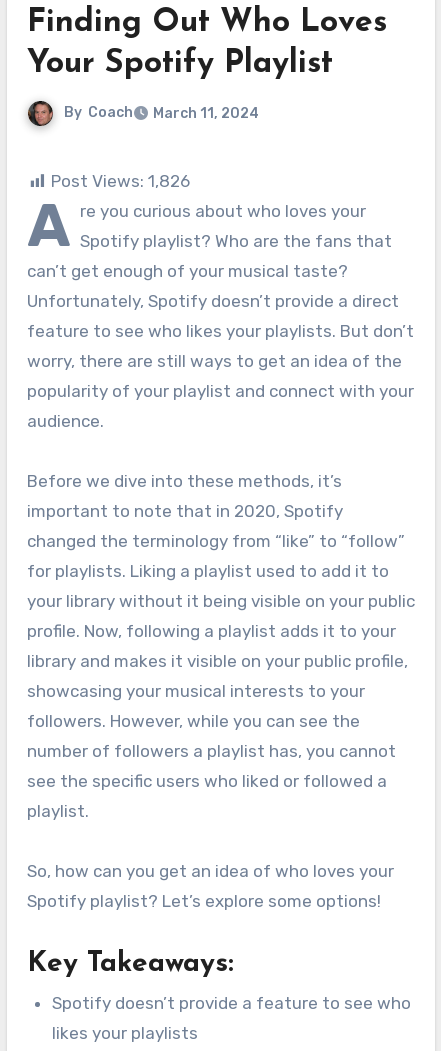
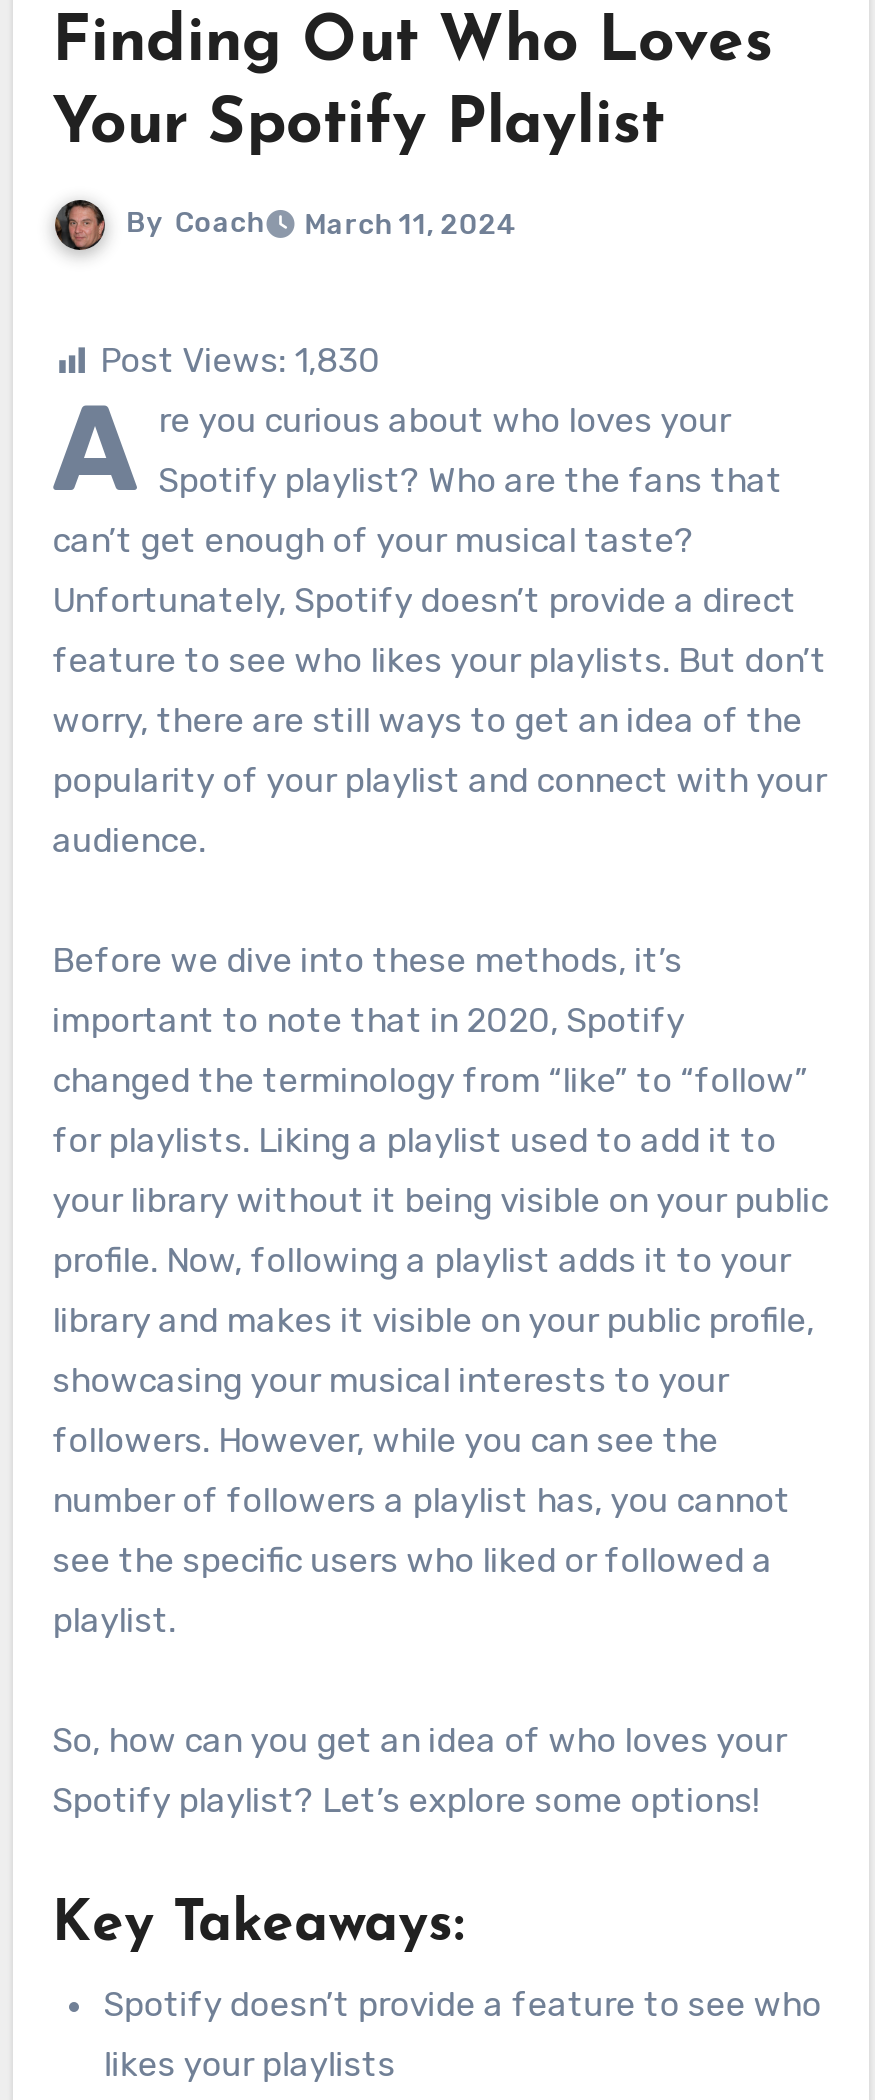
- Post Views: 1,826
+ Post Views: 1,830
